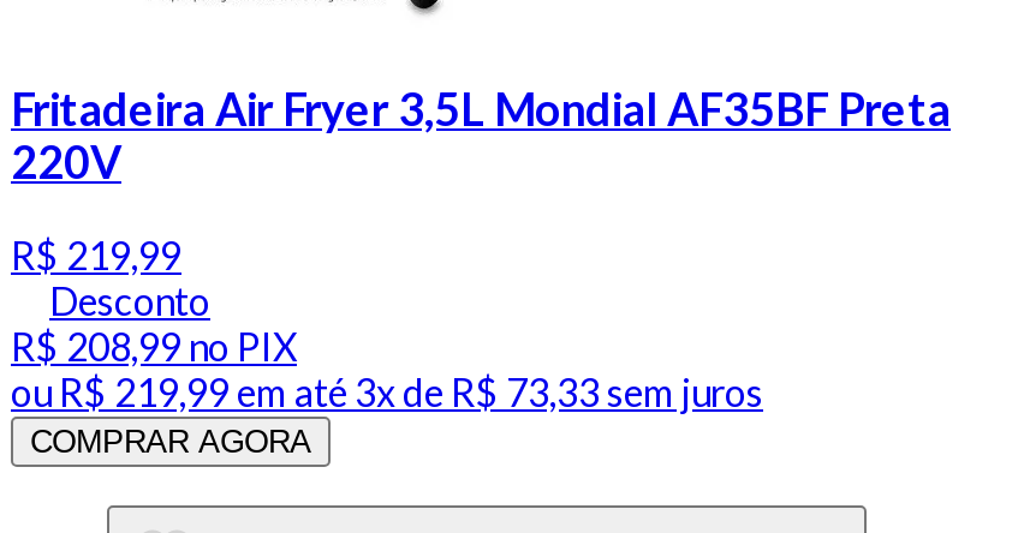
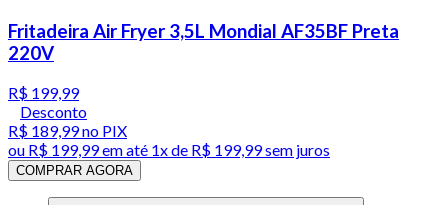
- R$ 219,99
+ R$ 199,99

- R$ 208,99 no PIX
+ R$ 189,99 no PIX

- ou R$ 219,99 em até 3x de R$ 73,33 sem juros
+ ou R$ 199,99 em até 1x de R$ 199,99 sem juros
